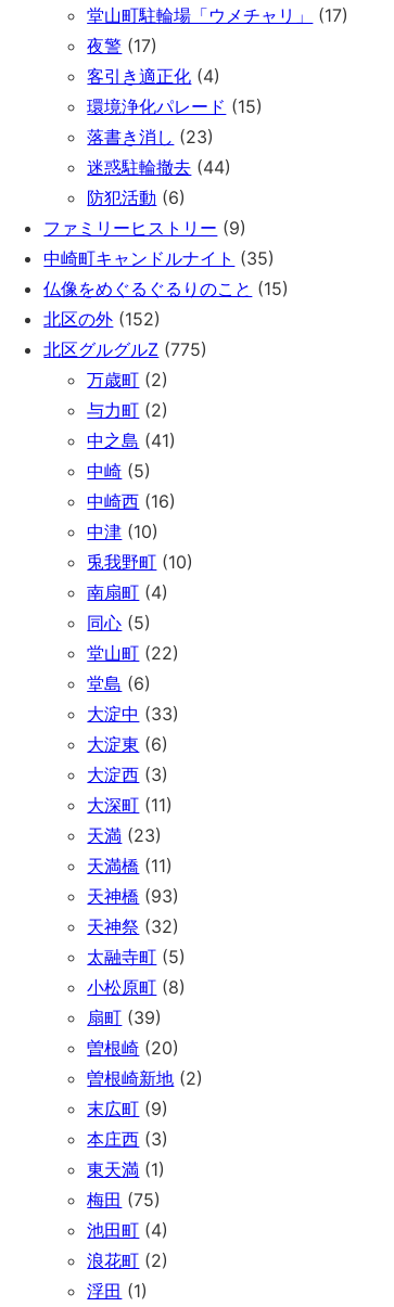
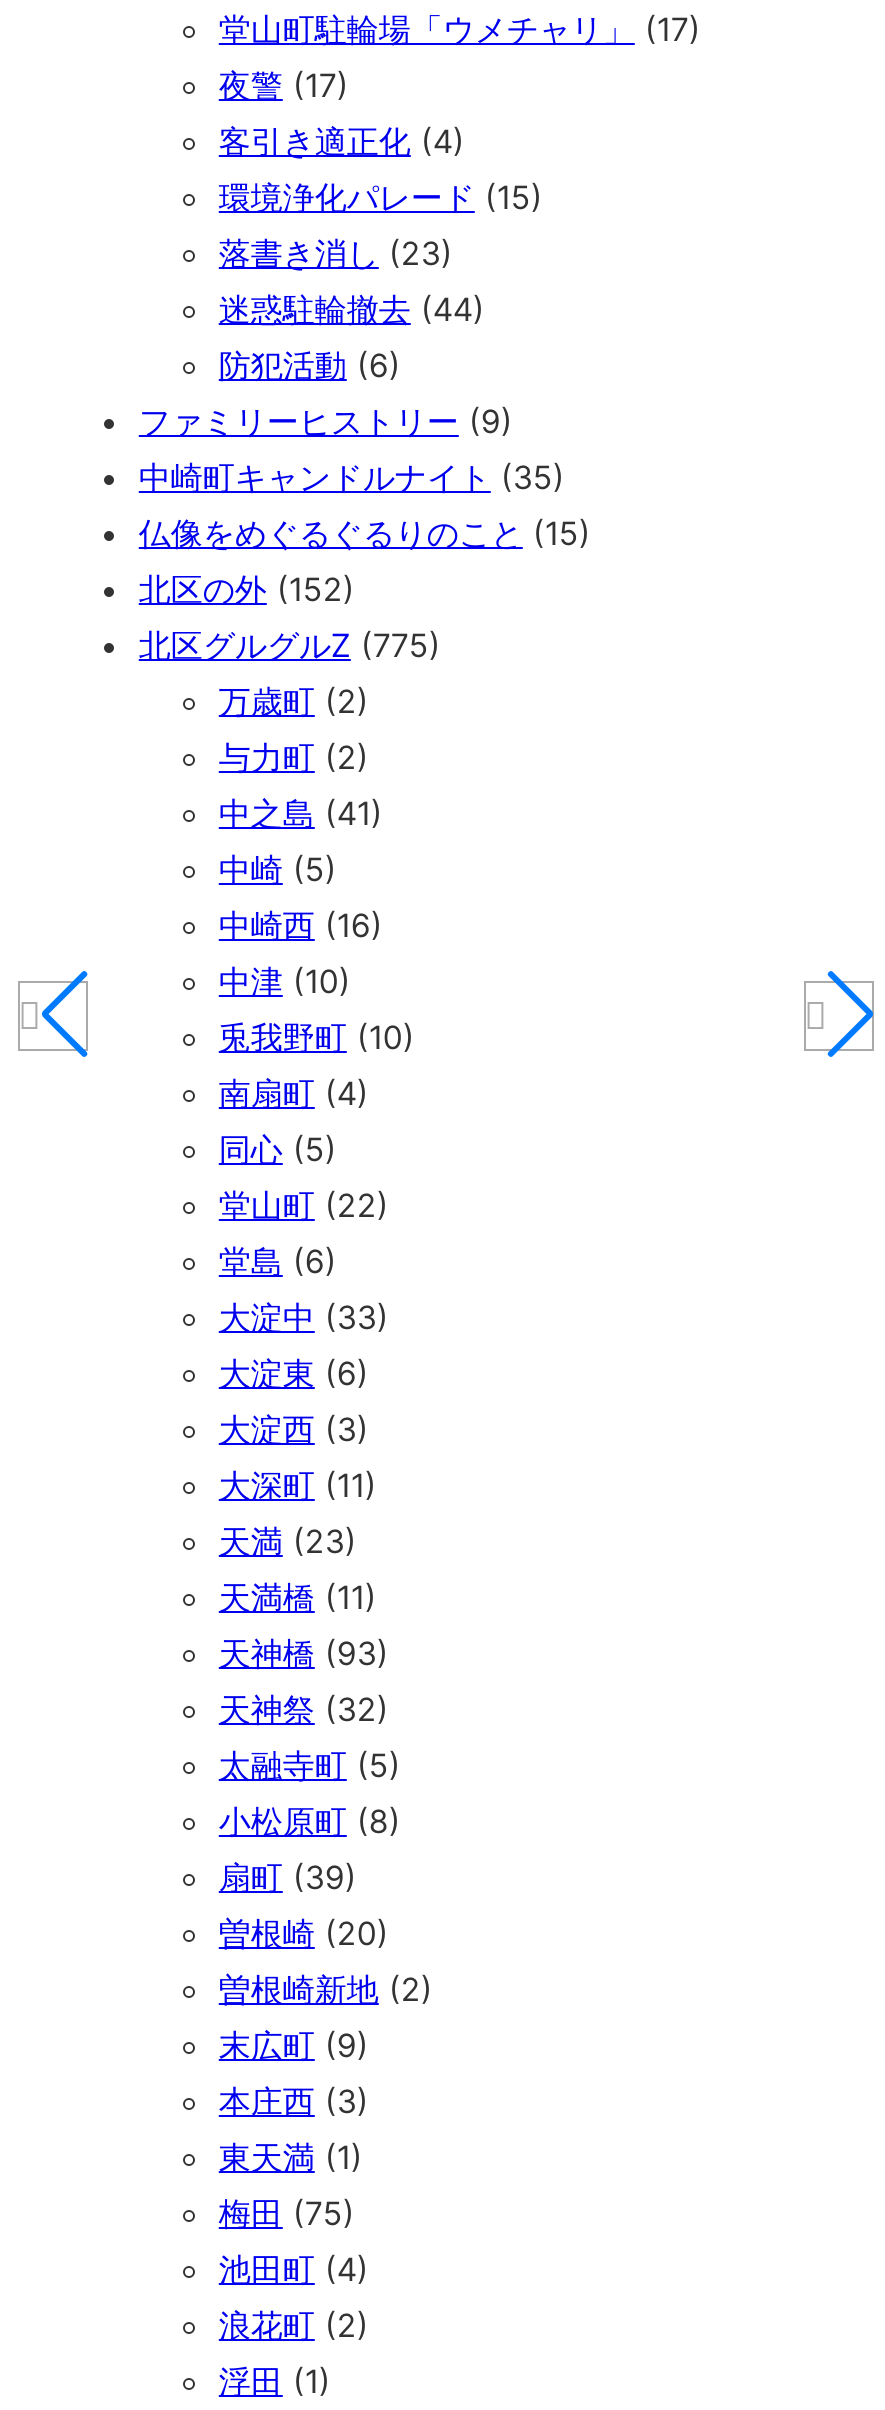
+ [image]

+ [image]
